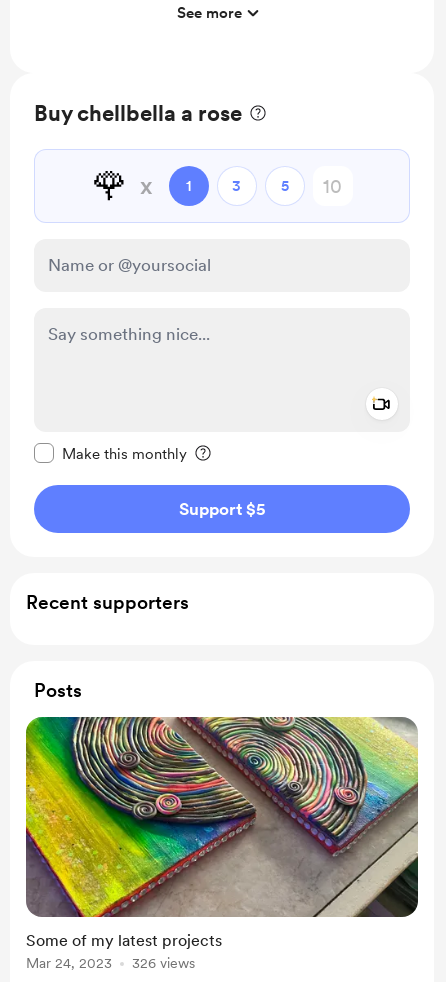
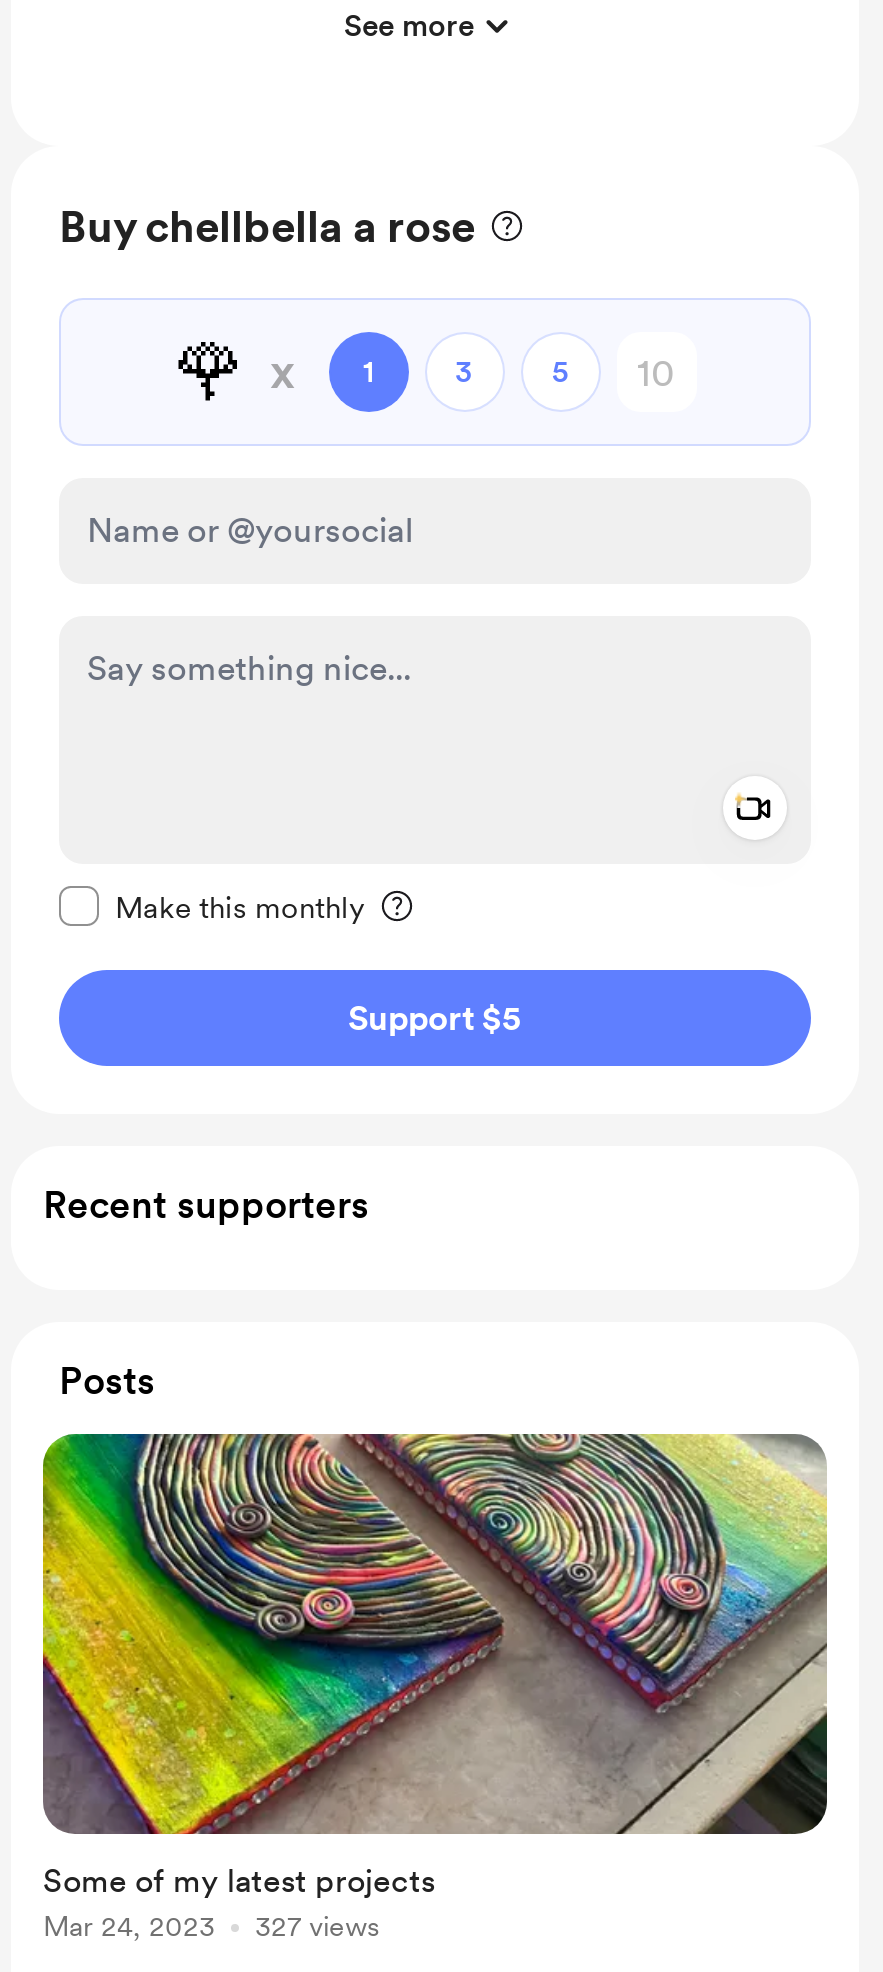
- Mar 24, 2023 326 views
+ Mar 24, 2023 327 views
